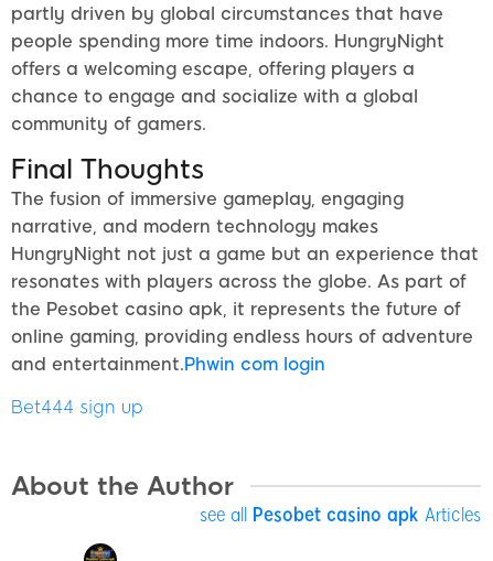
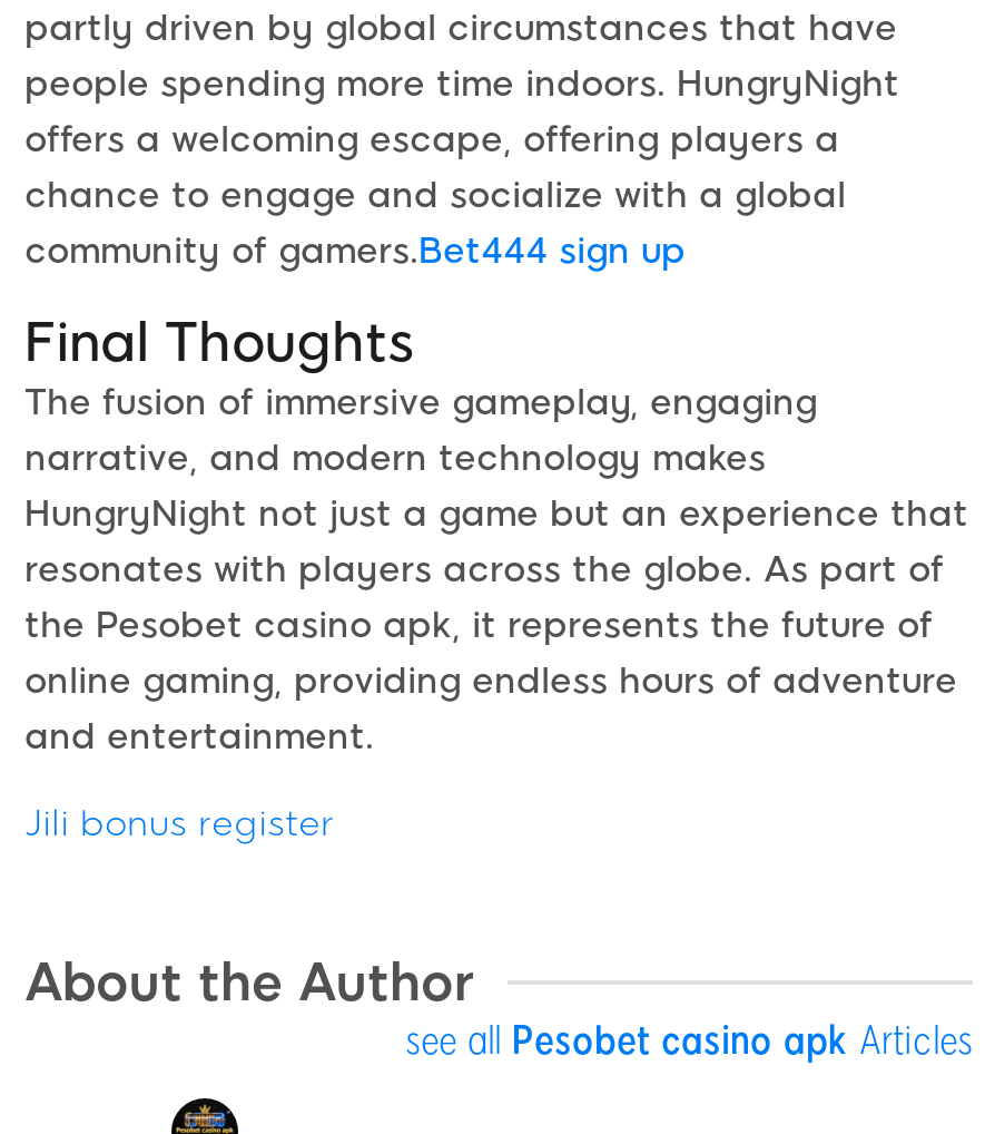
- community of gamers.
+ community of gamers.Bet444 sign up

- and entertainment.Phwin com login
+ and entertainment.

- Bet444 sign up
+ Jili bonus register
